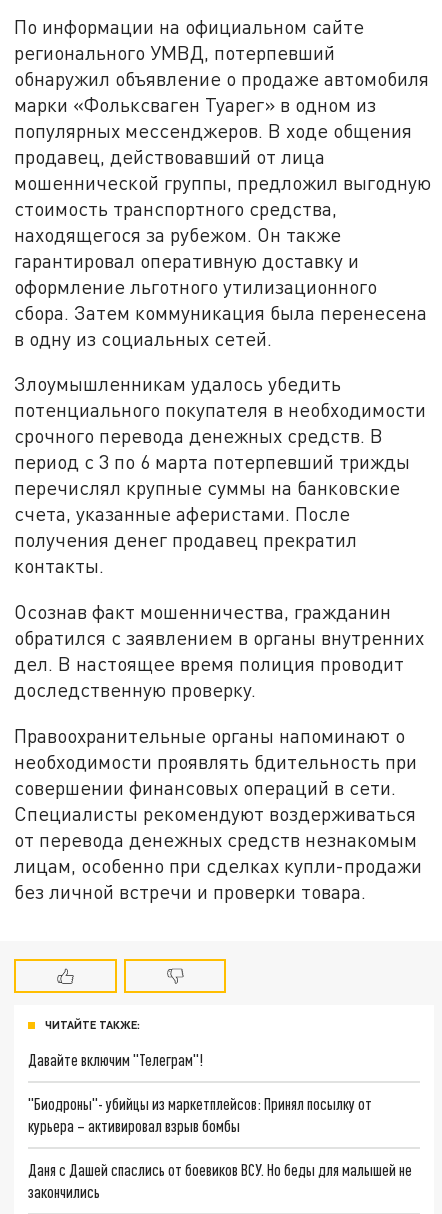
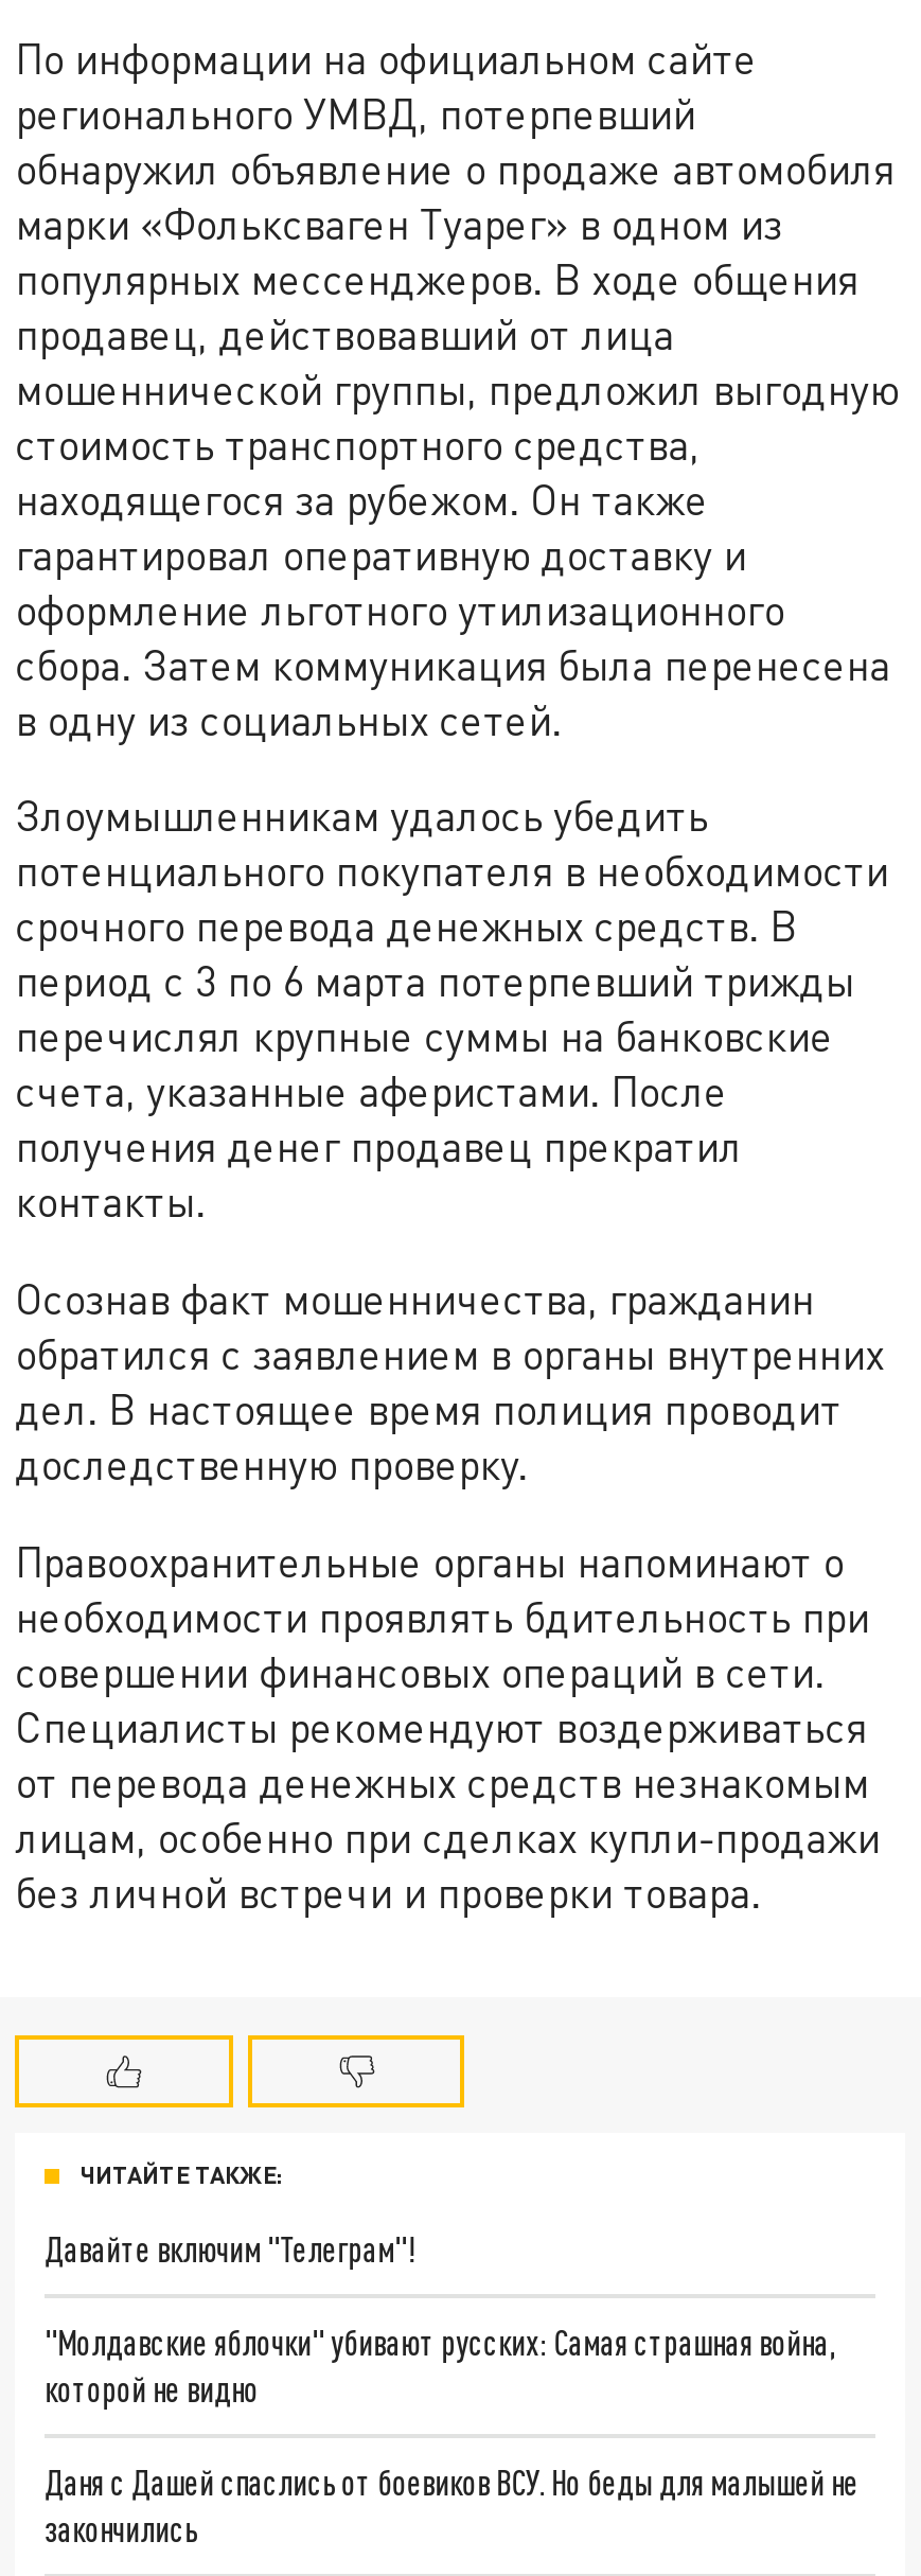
- "Биодроны"- убийцы из маркетплейсов: Принял посылку от
- курьера – активировал взрыв бомбы
+ "Молдавские яблочки" убивают русских: Самая страшная война,
+ которой не видно
